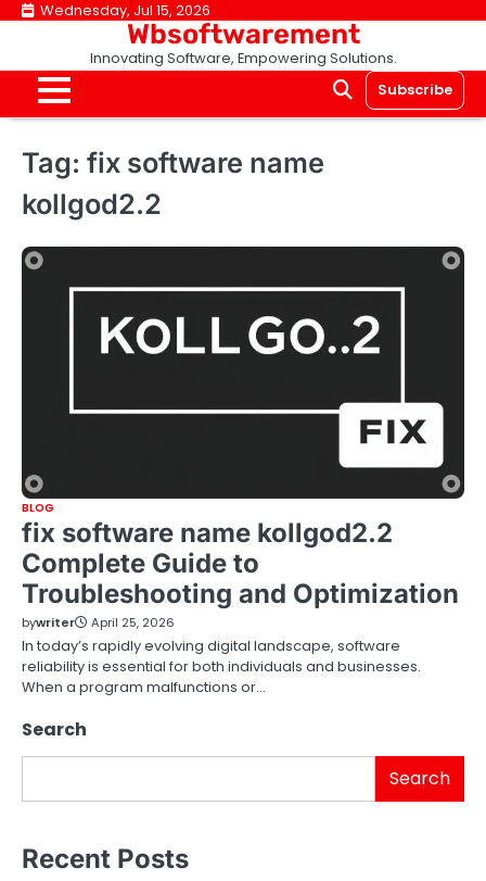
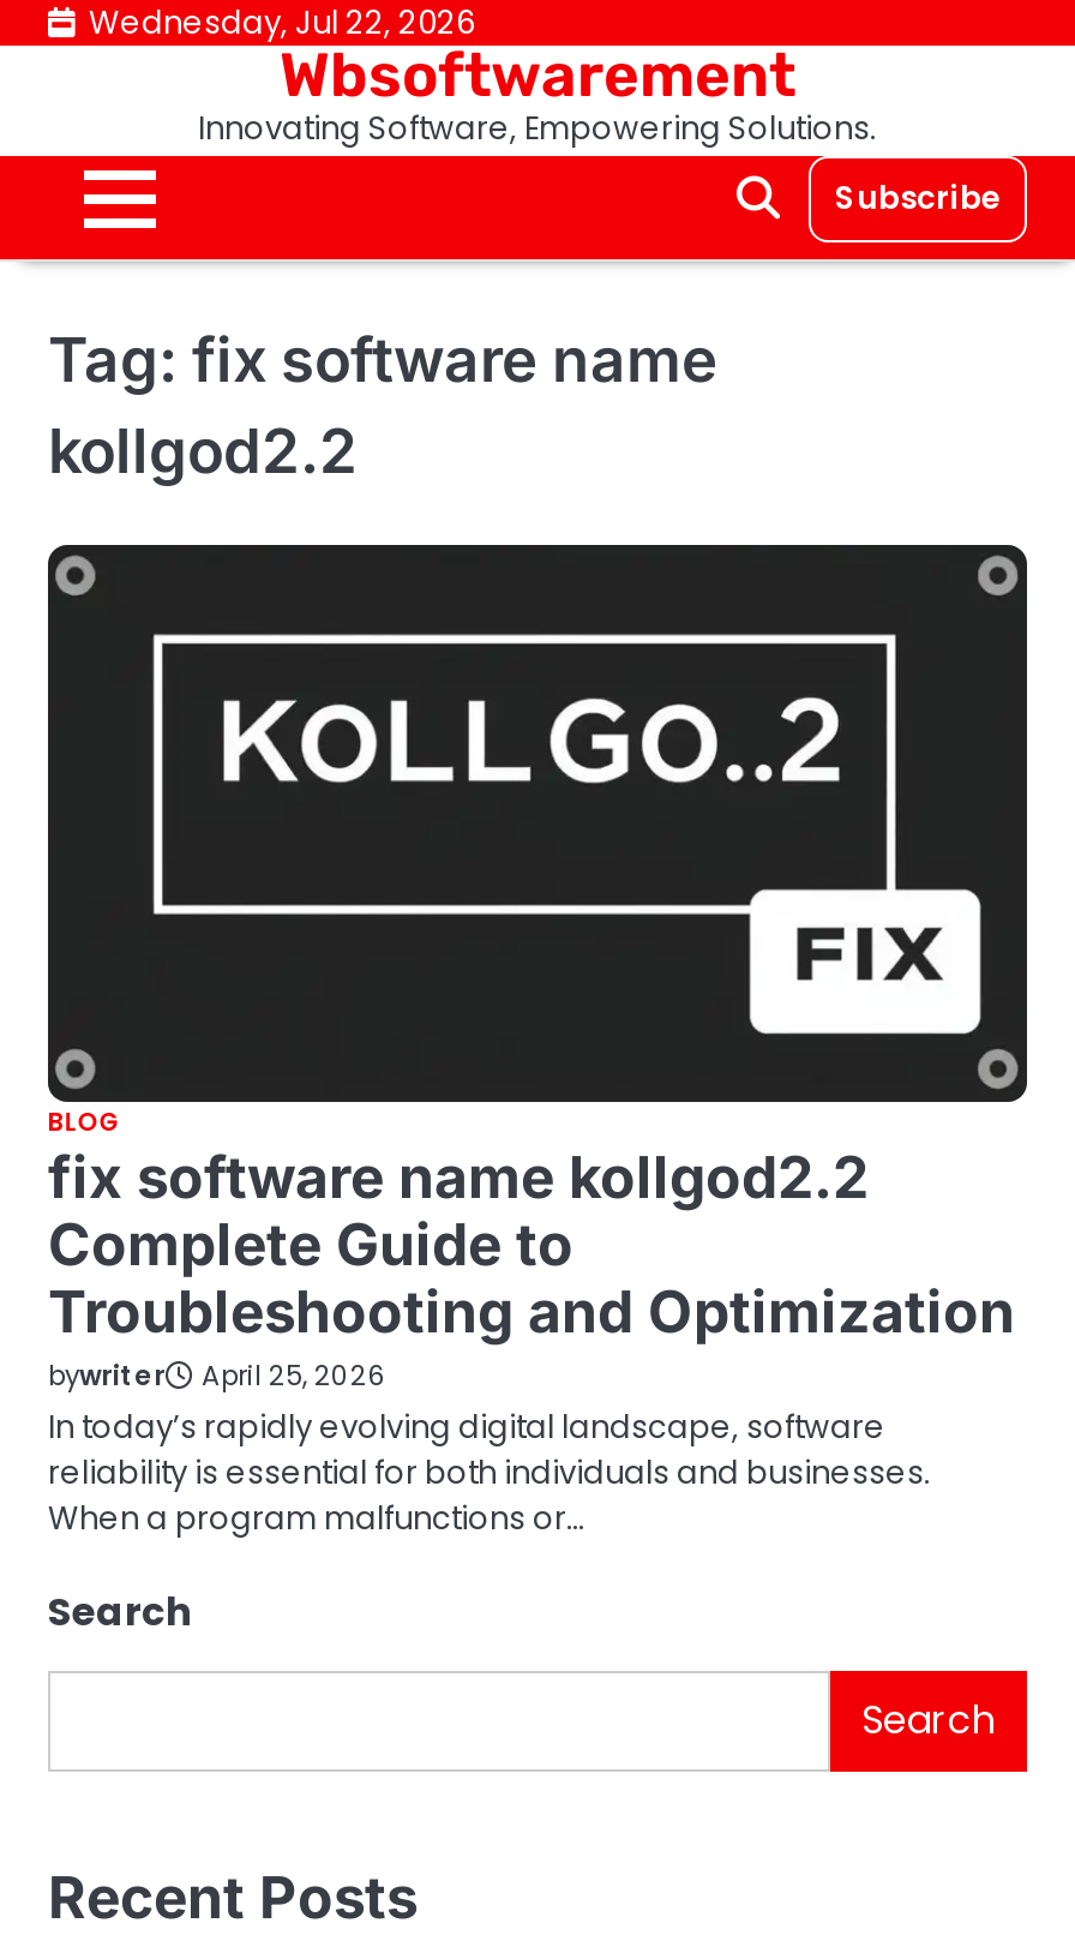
- Wednesday, Jul 15, 2026
+ Wednesday, Jul 22, 2026
